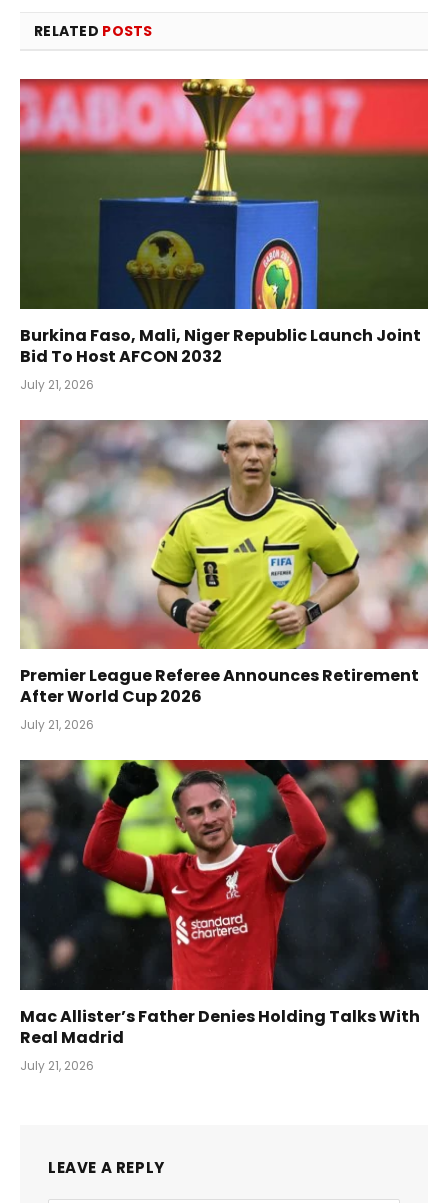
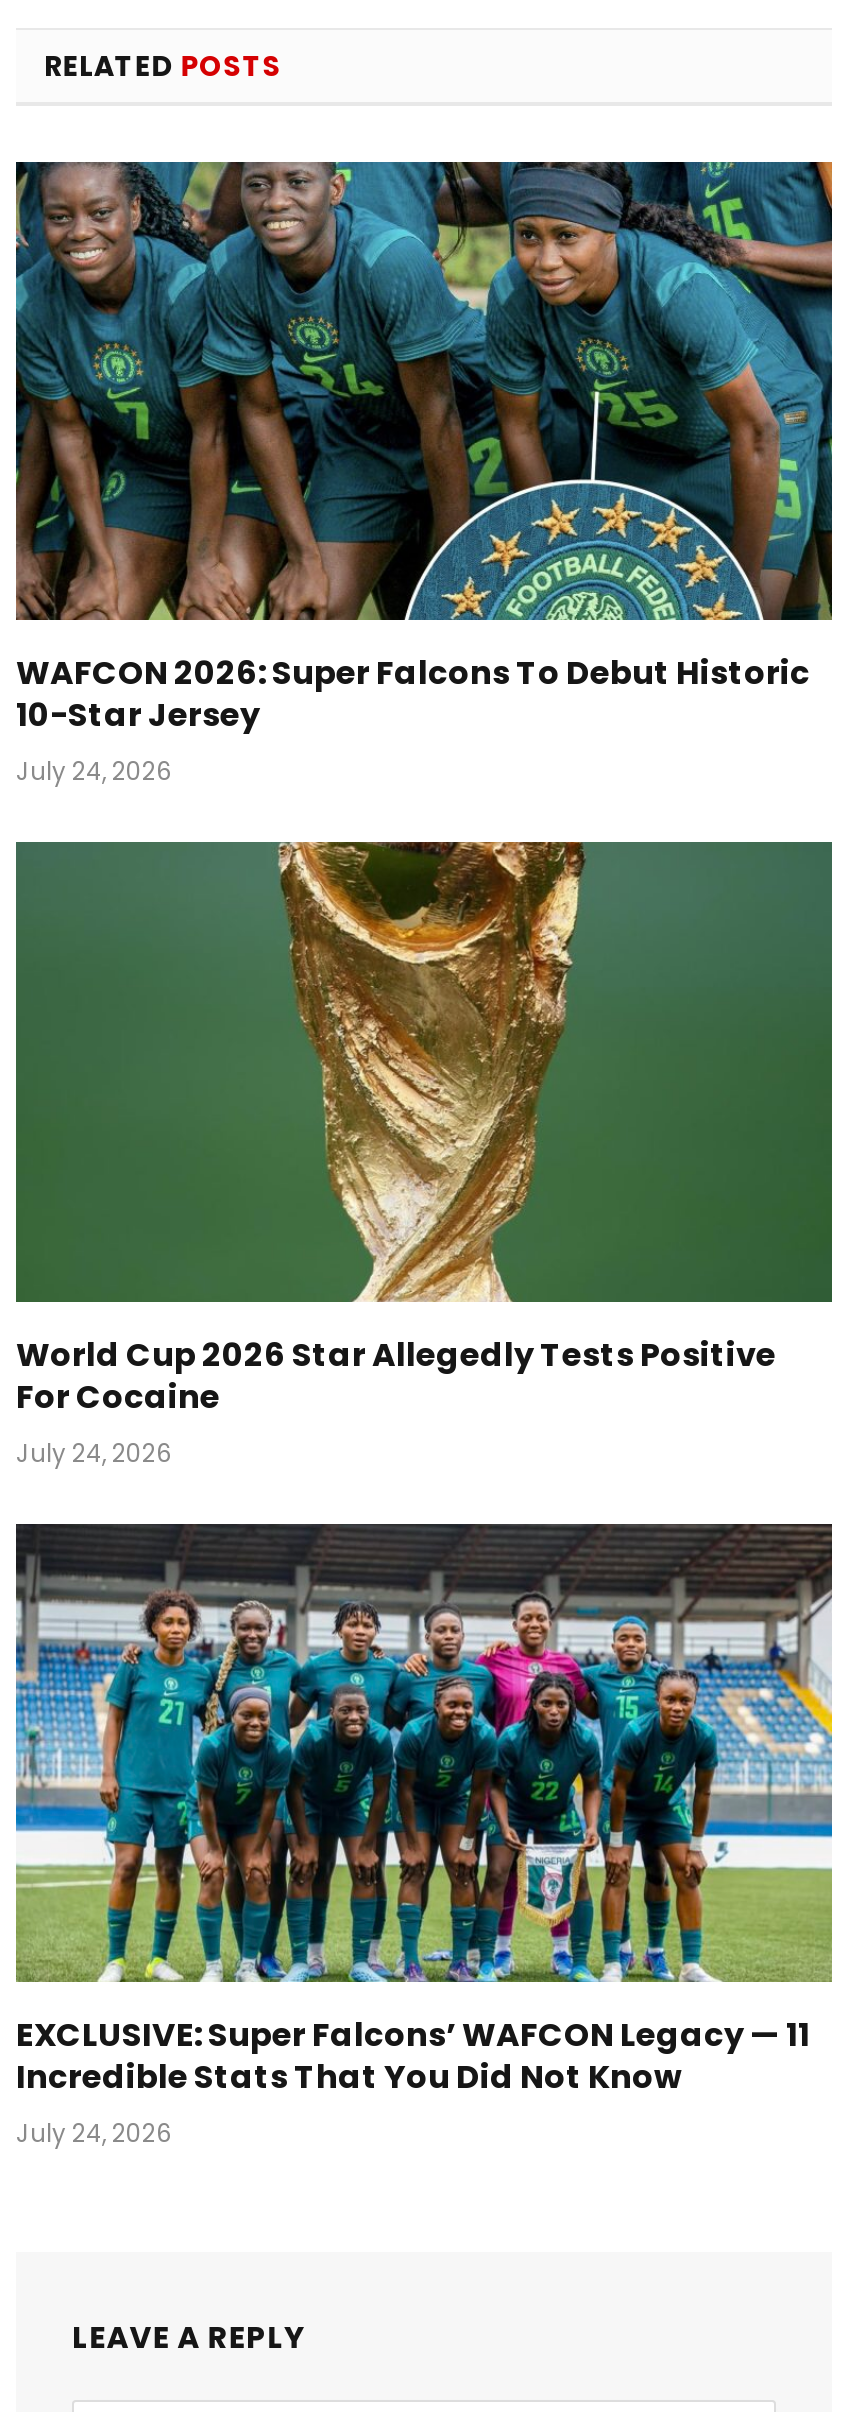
- [image]
- Burkina Faso, Mali, Niger Republic Launch Joint
- Bid To Host AFCON 2032
- July 21, 2026
+ [image]
+ WAFCON 2026: Super Falcons To Debut Historic
+ 10-Star Jersey
+ July 24, 2026

- [image]
- Premier League Referee Announces Retirement
- After World Cup 2026
- July 21, 2026
+ [image]
+ World Cup 2026 Star Allegedly Tests Positive
+ For Cocaine
+ July 24, 2026

- [image]
- Mac Allister’s Father Denies Holding Talks With
- Real Madrid
- July 21, 2026
+ [image]
+ EXCLUSIVE: Super Falcons’ WAFCON Legacy — 11
+ Incredible Stats That You Did Not Know
+ July 24, 2026
